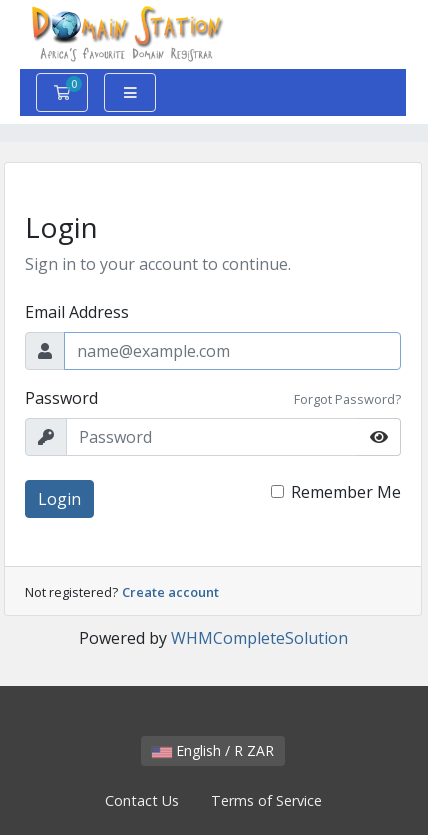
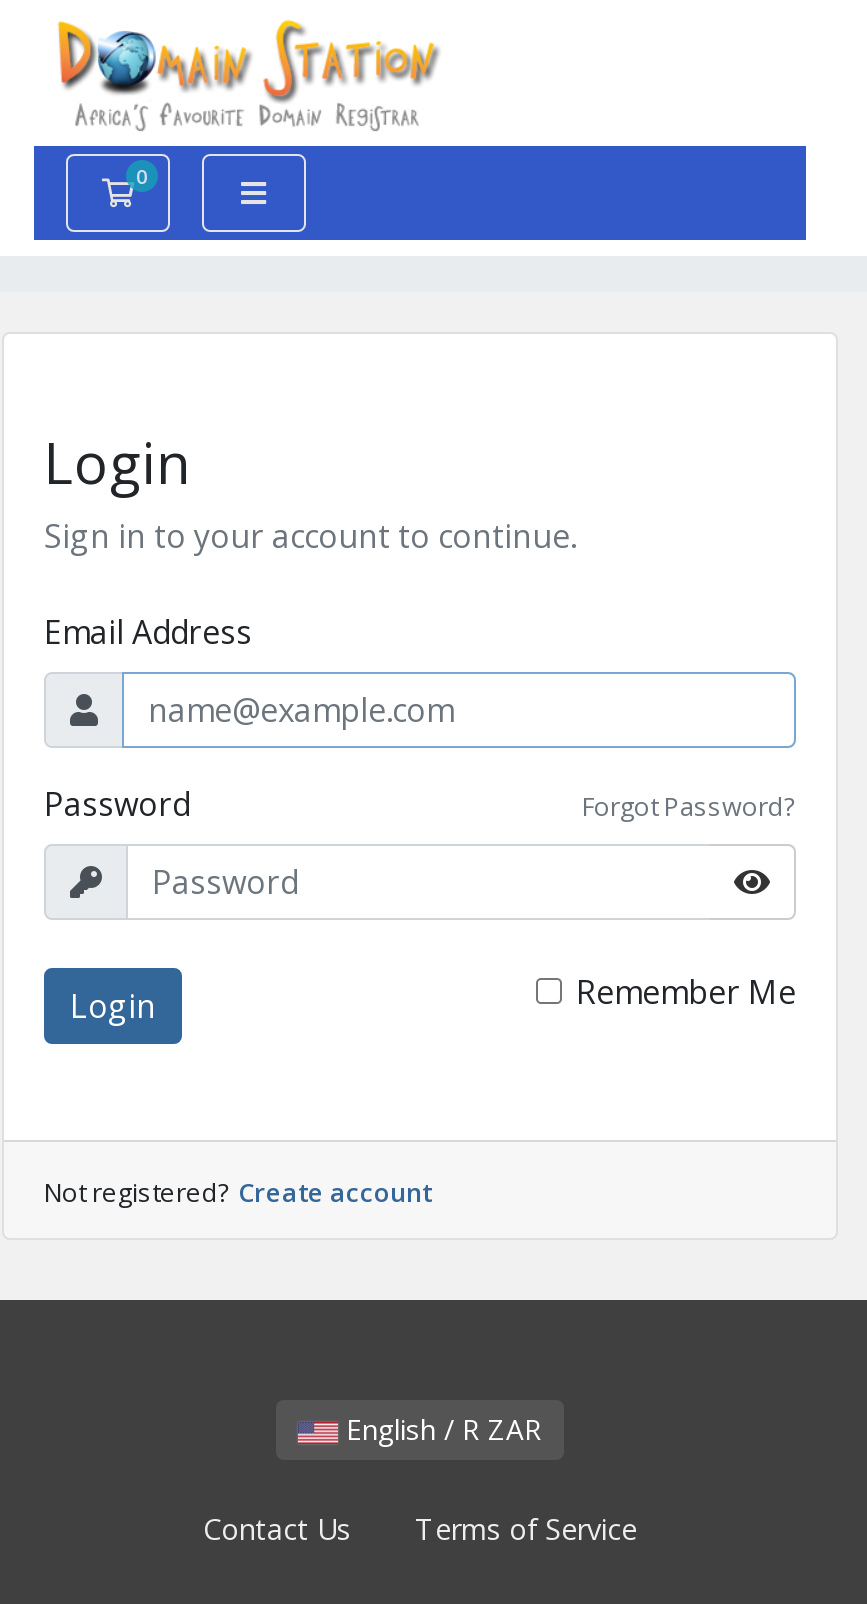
- Powered by WHMCompleteSolution
